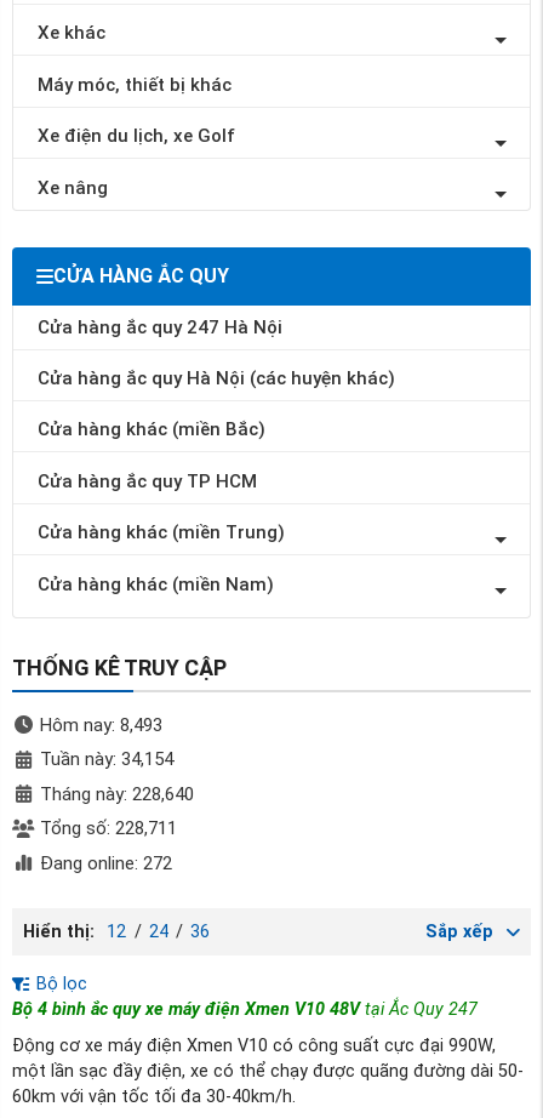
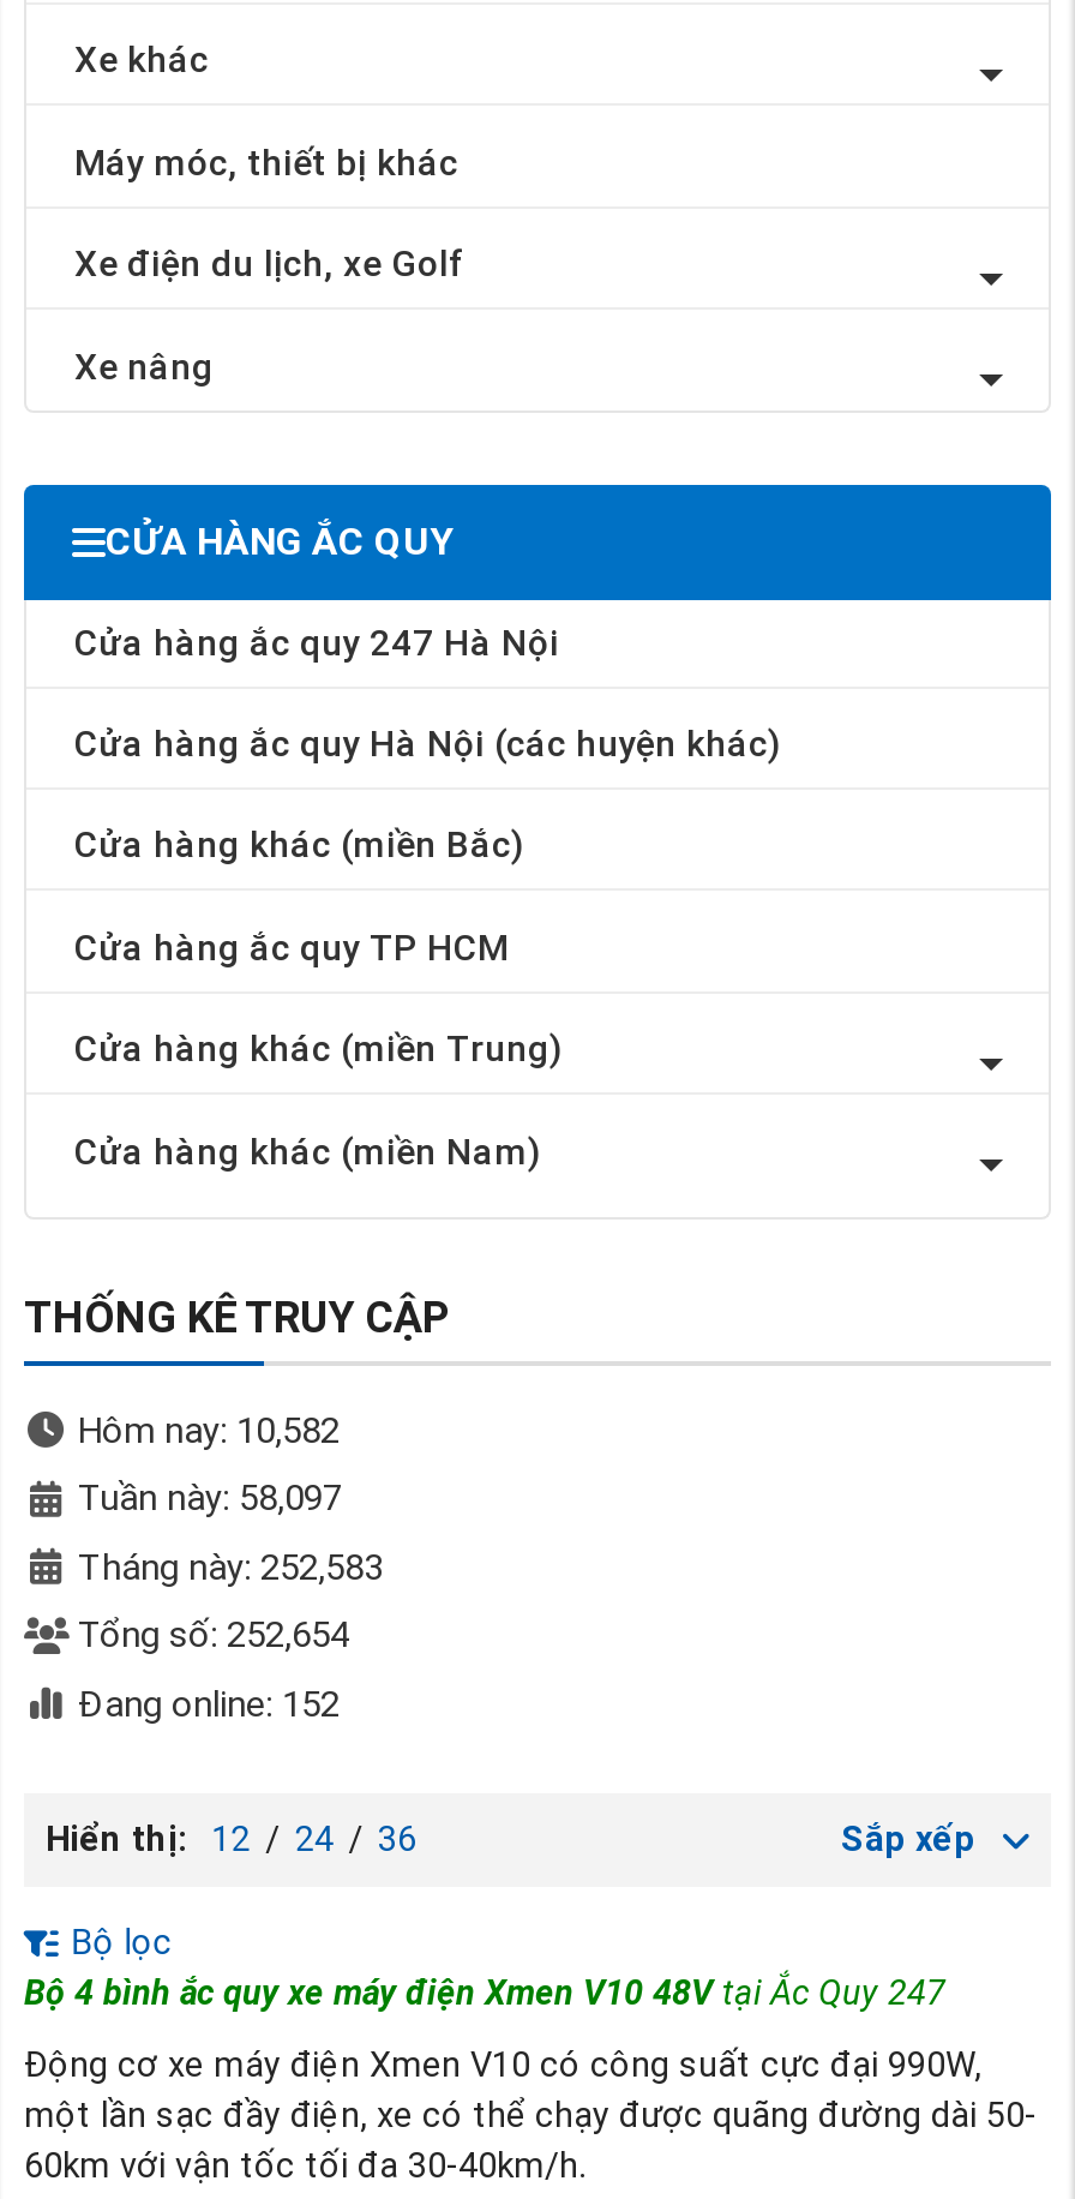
- Hôm nay: 8,493
+ Hôm nay: 10,582

- Tuần này: 34,154
+ Tuần này: 58,097

- Tháng này: 228,640
+ Tháng này: 252,583

- Tổng số: 228,711
+ Tổng số: 252,654

- Đang online: 272
+ Đang online: 152
